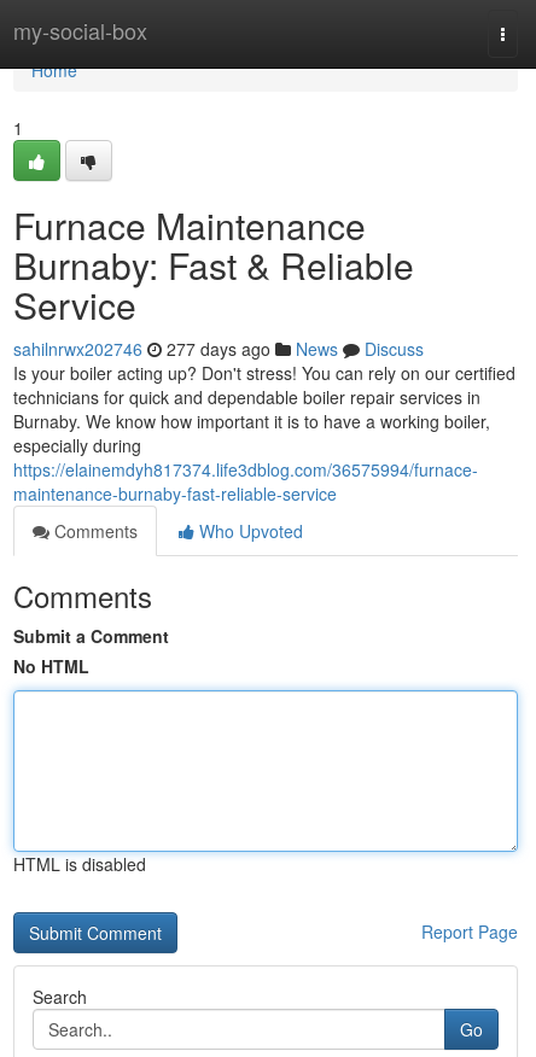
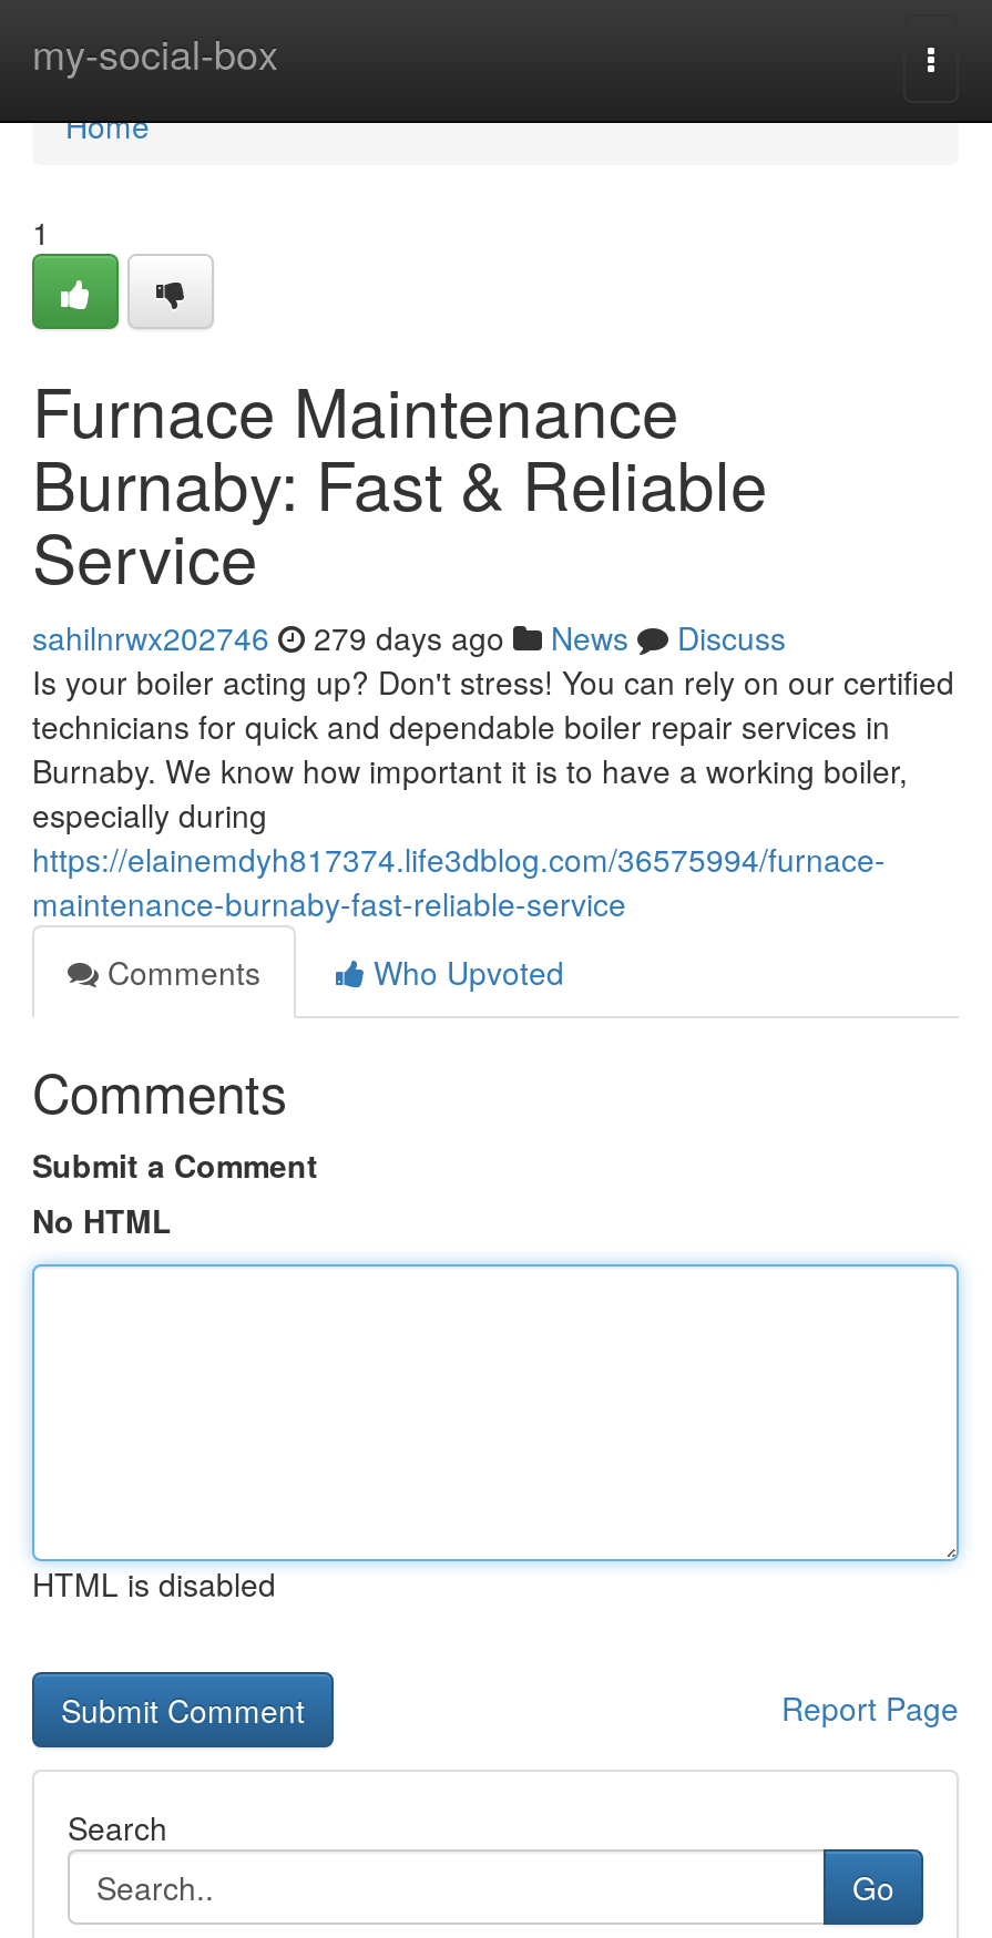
- sahilnrwx202746 277 days ago News Discuss
+ sahilnrwx202746 279 days ago News Discuss
